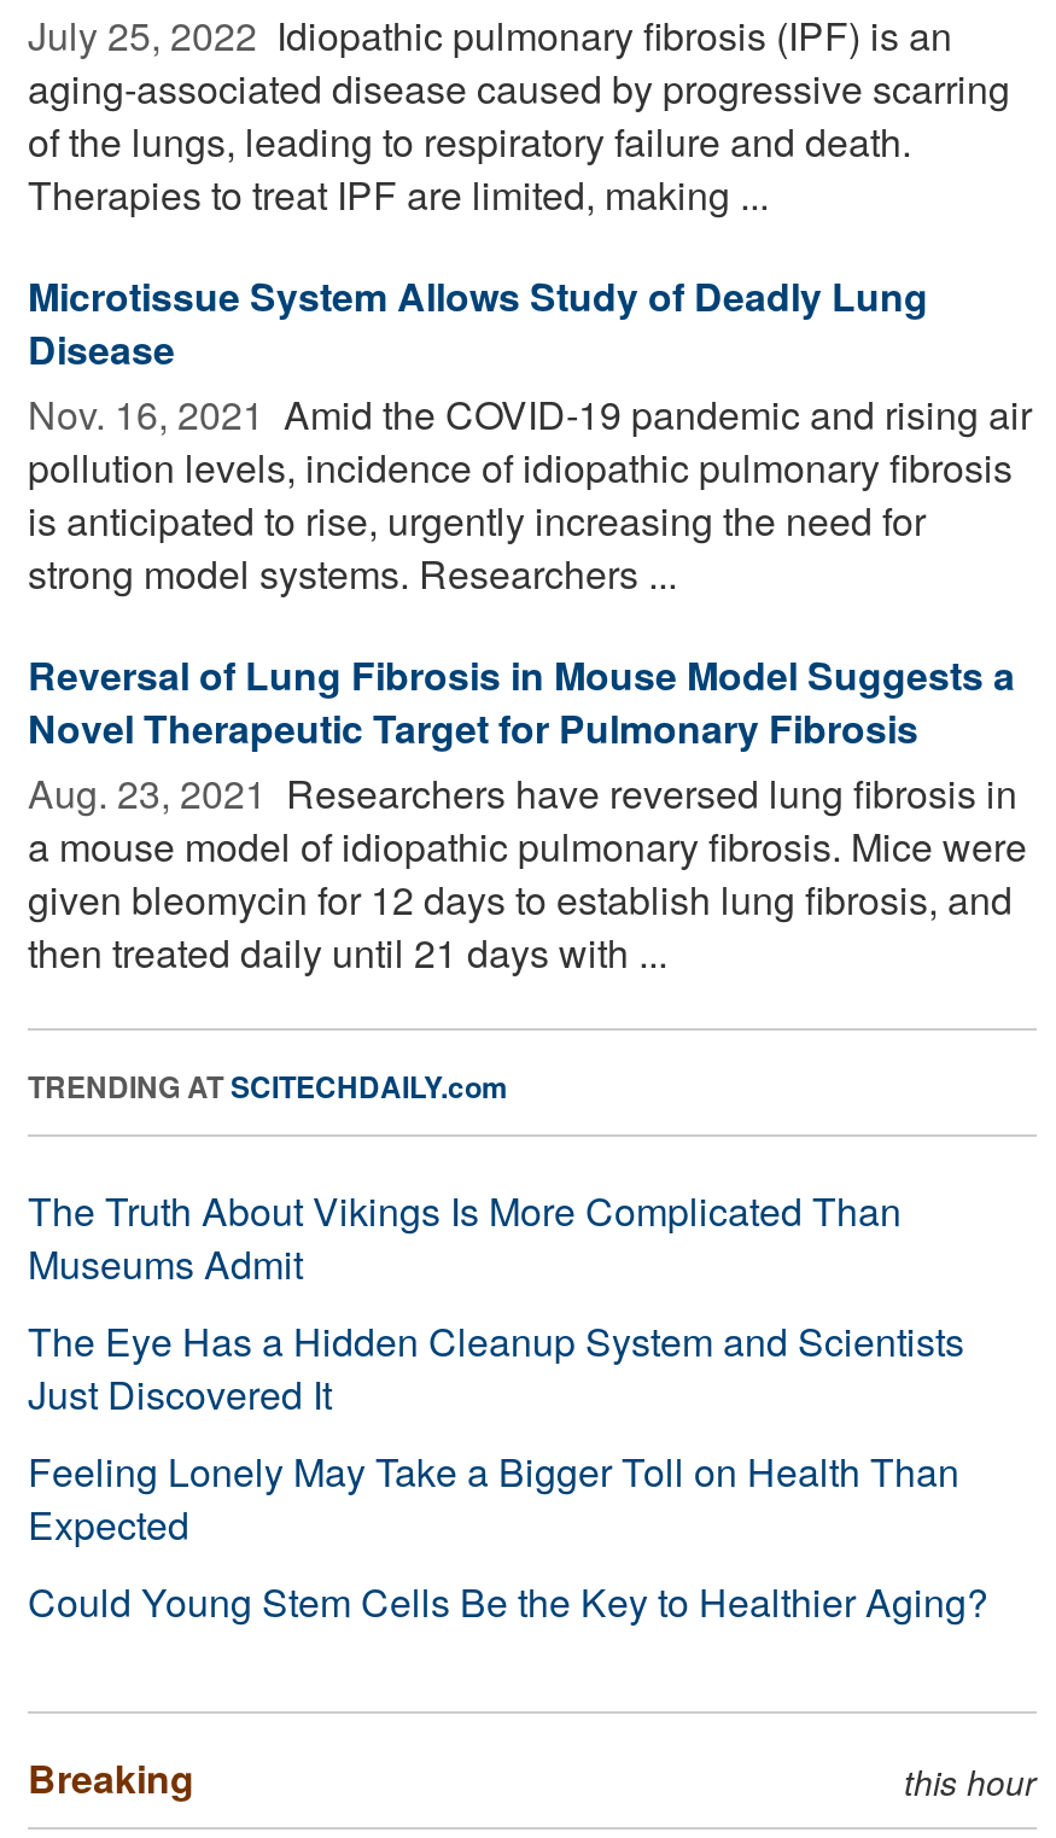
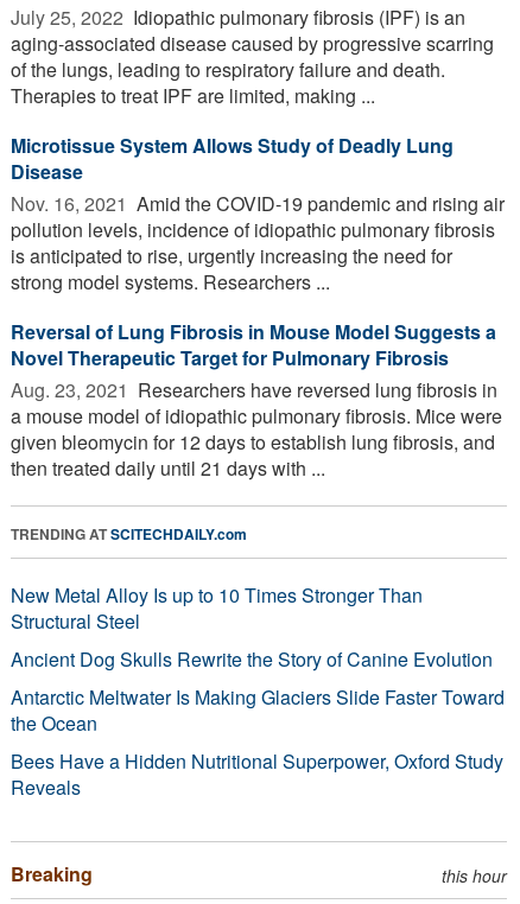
- The Truth About Vikings Is More Complicated Than
- Museums Admit
- The Eye Has a Hidden Cleanup System and Scientists
- Just Discovered It
- Feeling Lonely May Take a Bigger Toll on Health Than
- Expected
- Could Young Stem Cells Be the Key to Healthier Aging?
+ New Metal Alloy Is up to 10 Times Stronger Than
+ Structural Steel
+ Ancient Dog Skulls Rewrite the Story of Canine Evolution
+ Antarctic Meltwater Is Making Glaciers Slide Faster Toward
+ the Ocean
+ Bees Have a Hidden Nutritional Superpower, Oxford Study
+ Reveals
